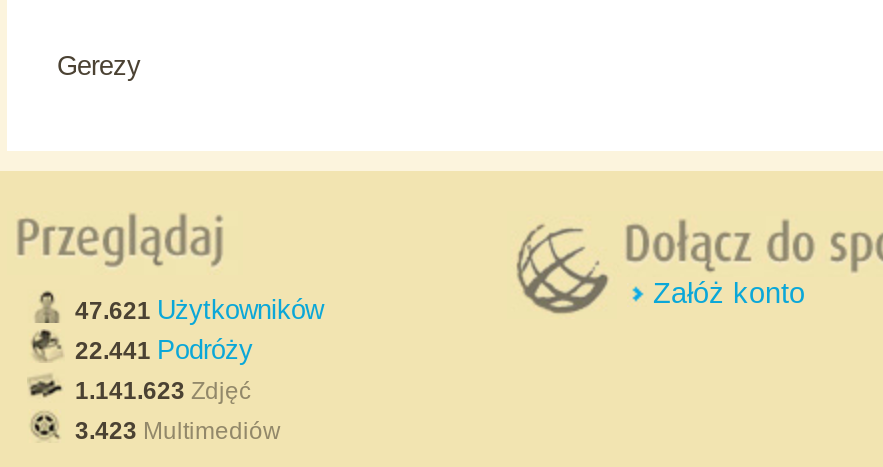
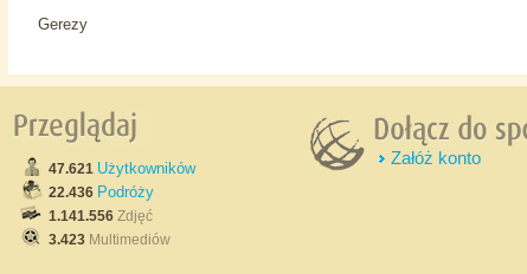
- 22.441 Podróży
+ 22.436 Podróży

- 1.141.623 Zdjęć
+ 1.141.556 Zdjęć
